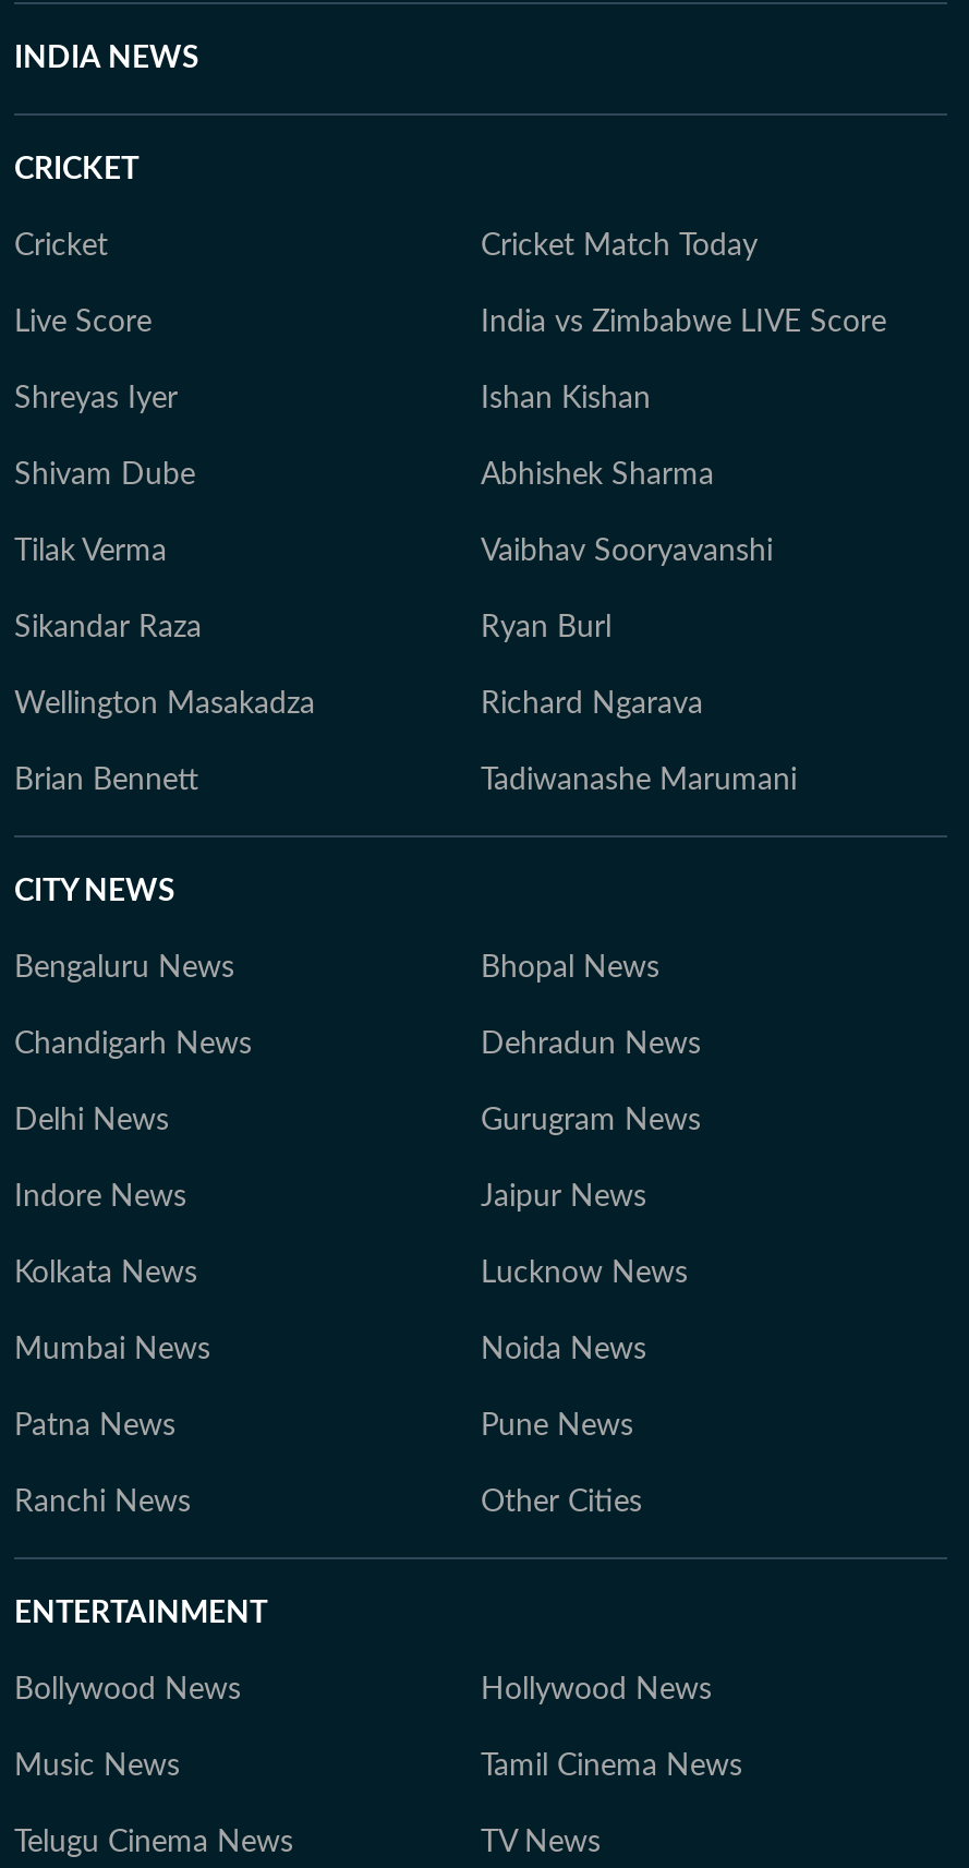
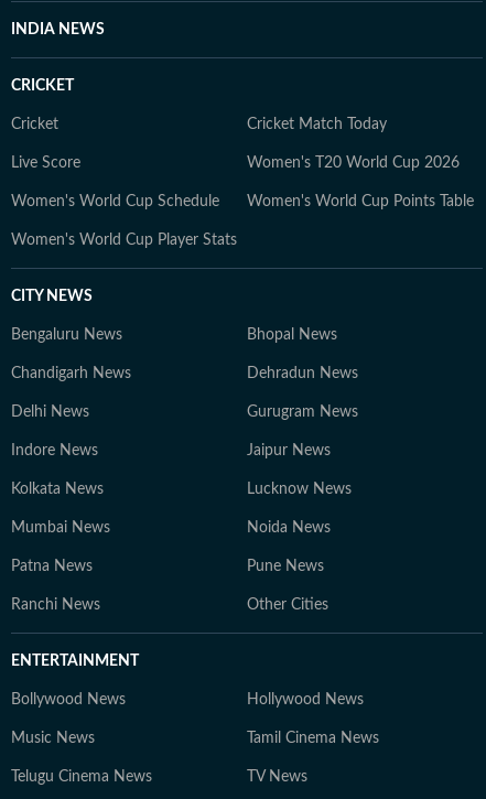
- India vs Zimbabwe LIVE Score
- Shreyas Iyer
- Ishan Kishan
- Shivam Dube
- Abhishek Sharma
- Tilak Verma
- Vaibhav Sooryavanshi
- Sikandar Raza
- Ryan Burl
- Wellington Masakadza
- Richard Ngarava
- Brian Bennett
- Tadiwanashe Marumani
+ Women's T20 World Cup 2026
+ Women's World Cup Schedule
+ Women's World Cup Points Table
+ Women's World Cup Player Stats
